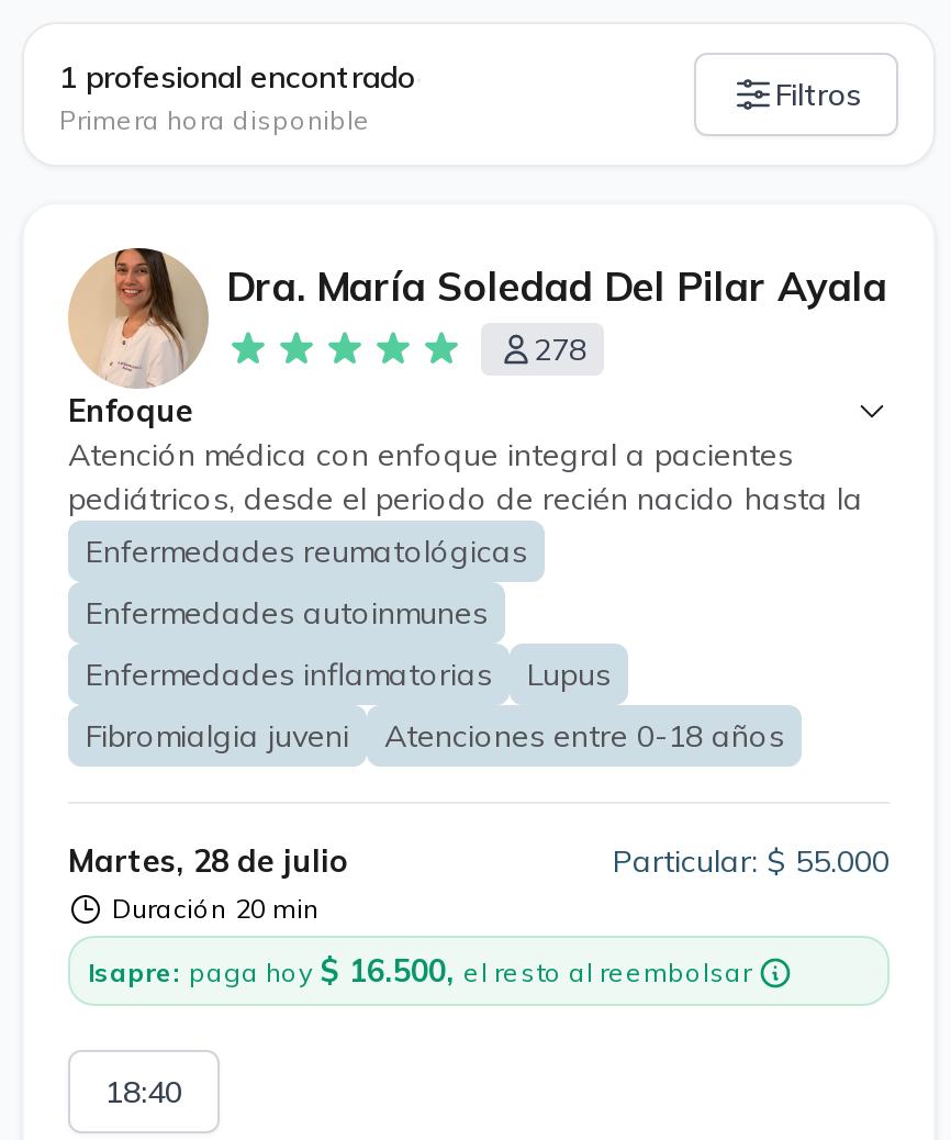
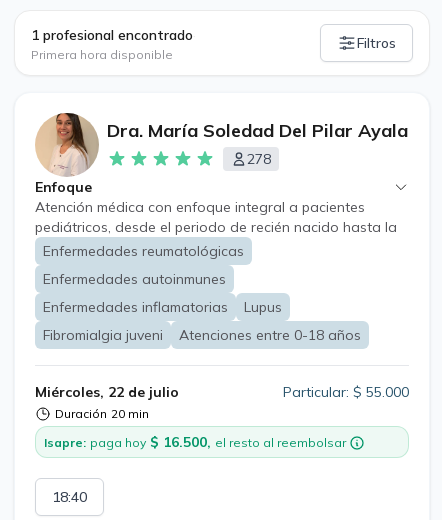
- Martes, 28 de julio
+ Miércoles, 22 de julio
